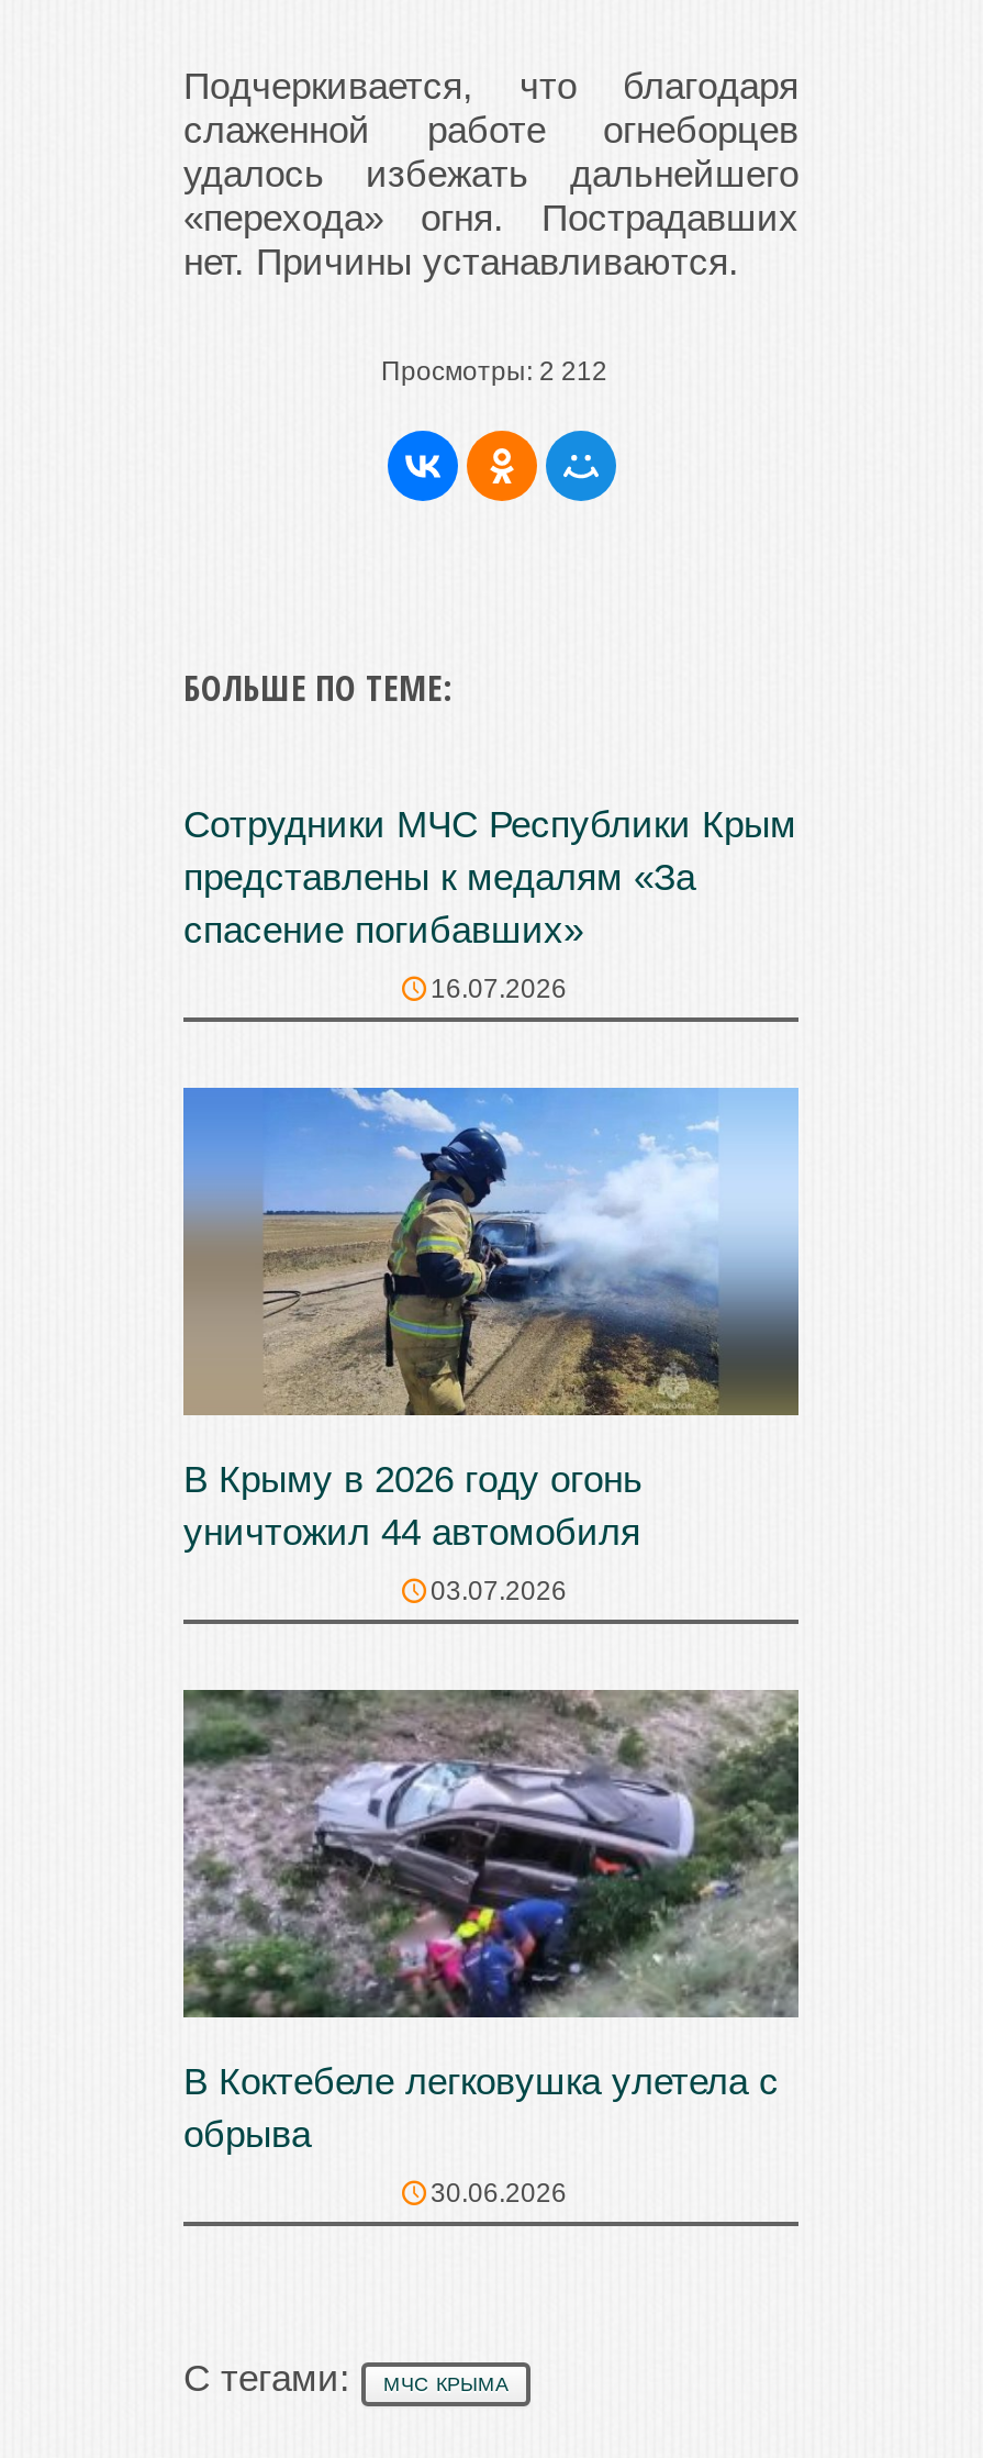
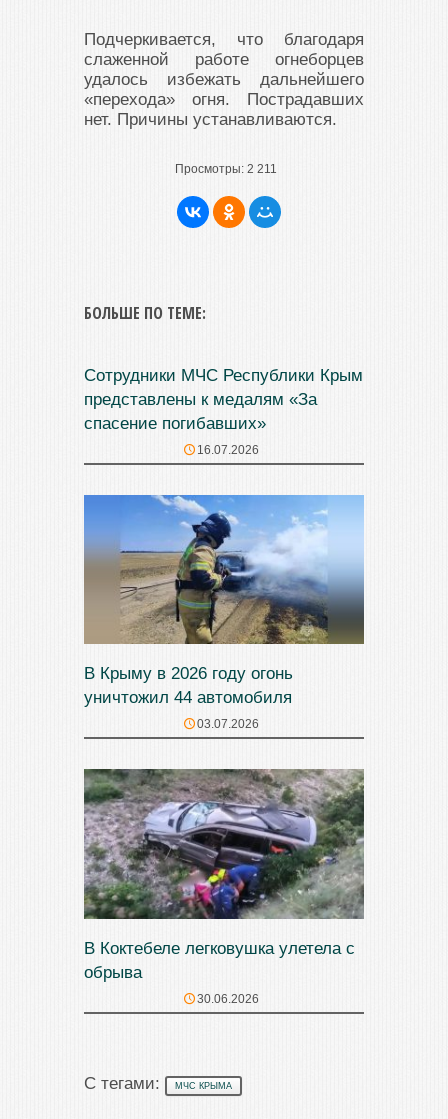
- Просмотры: 2 212
+ Просмотры: 2 211
